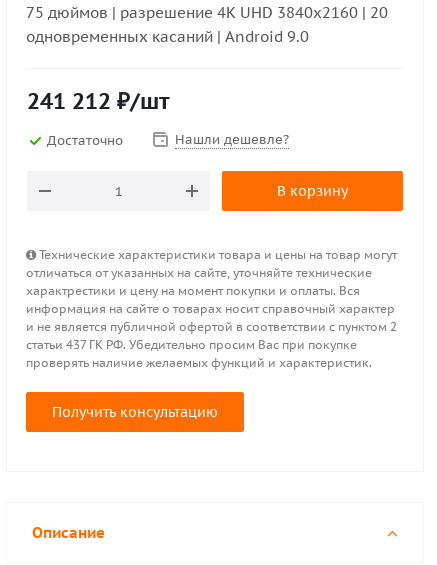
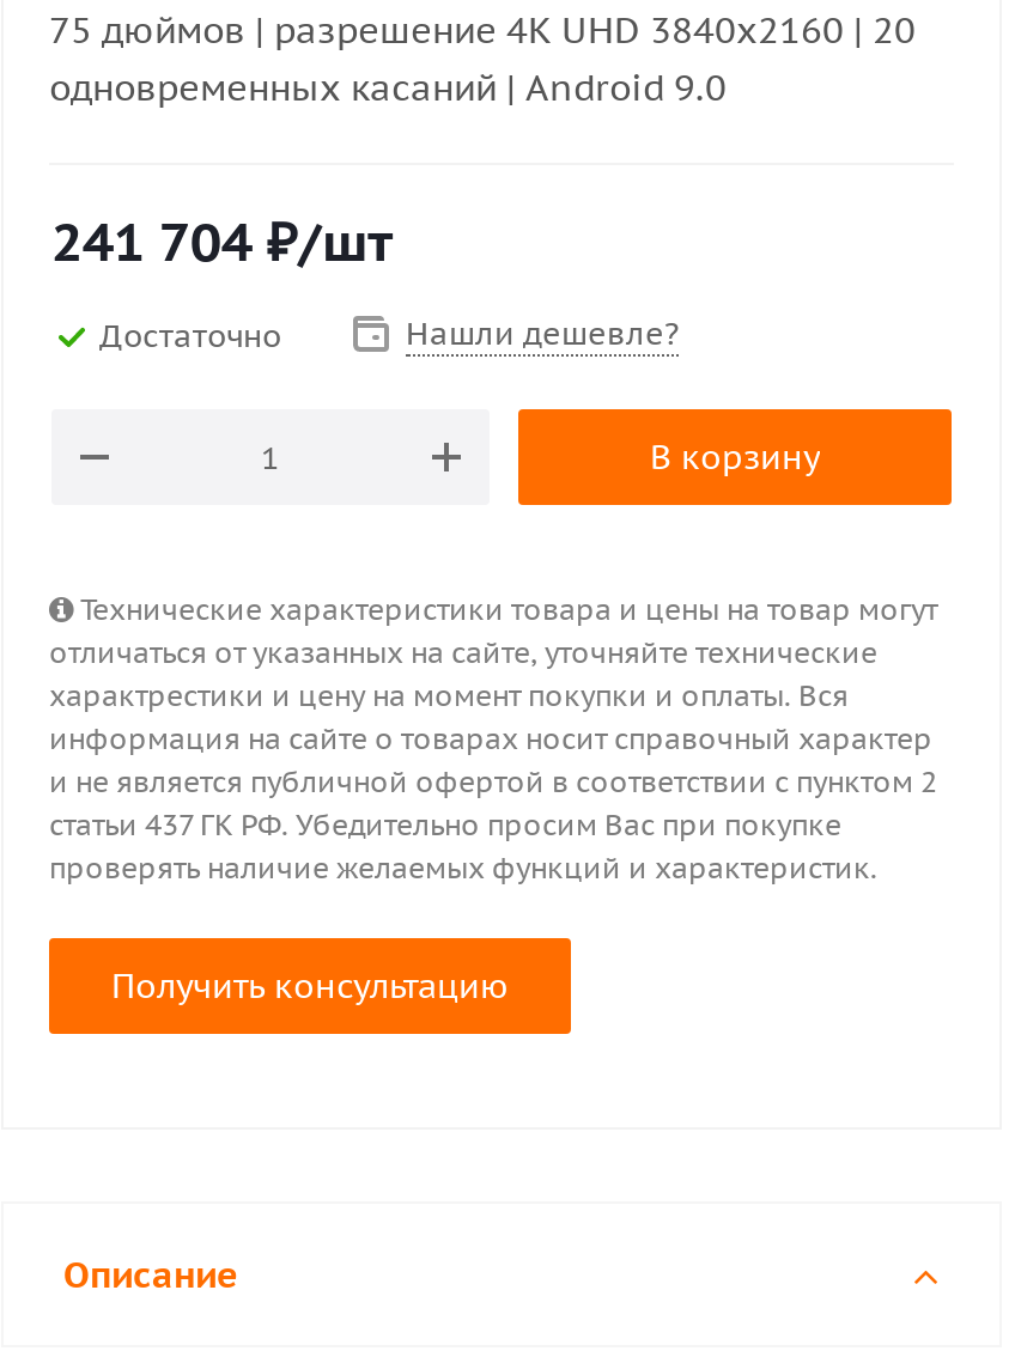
- 241 212 ₽/шт
+ 241 704 ₽/шт
